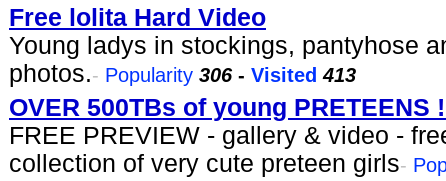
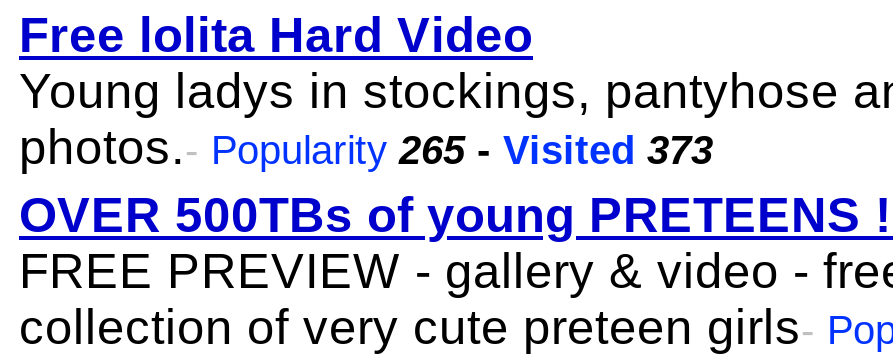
- photos. - Popularity 306 - Visited 413
+ photos. - Popularity 265 - Visited 373
